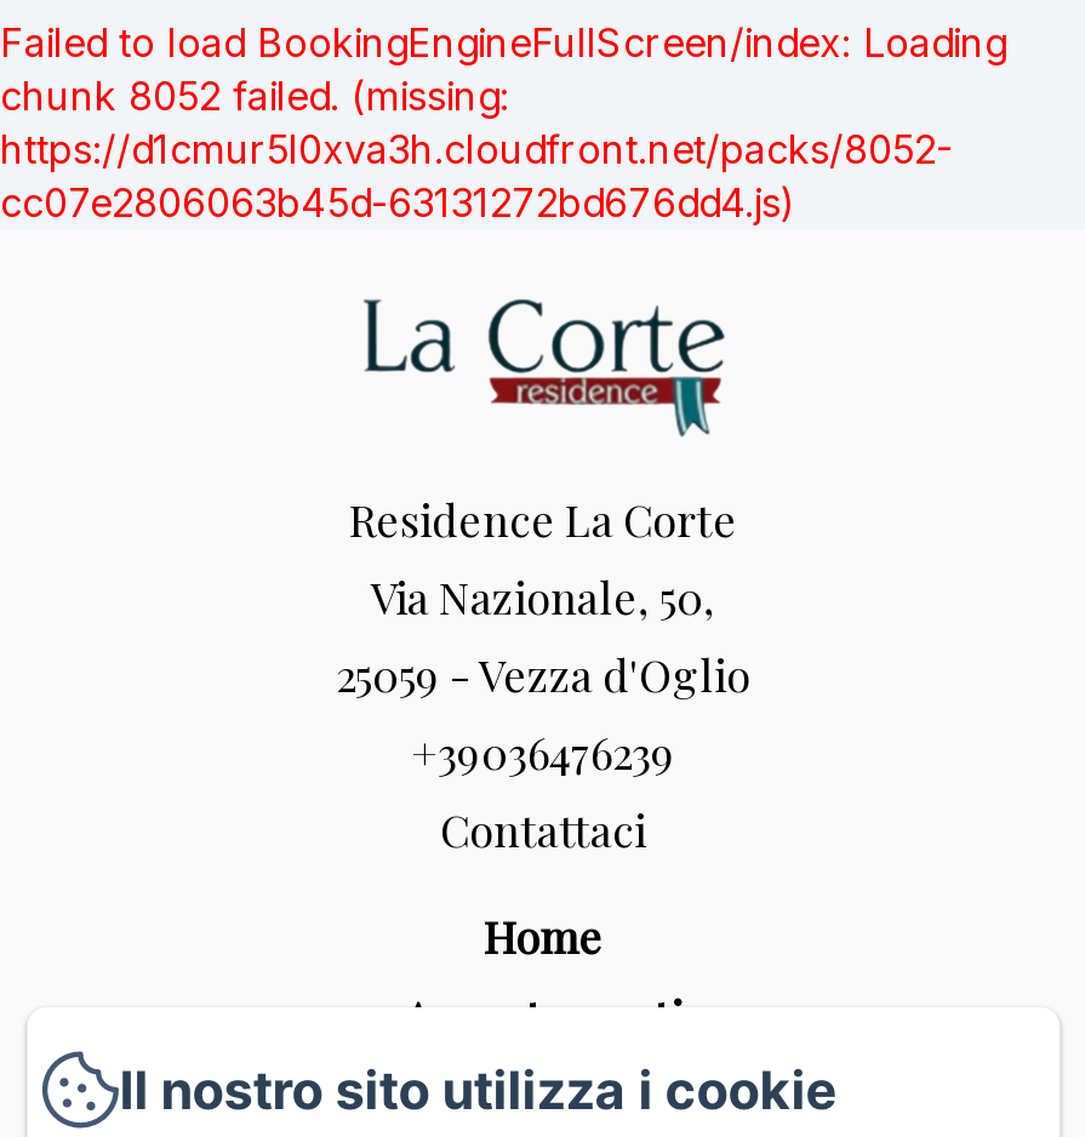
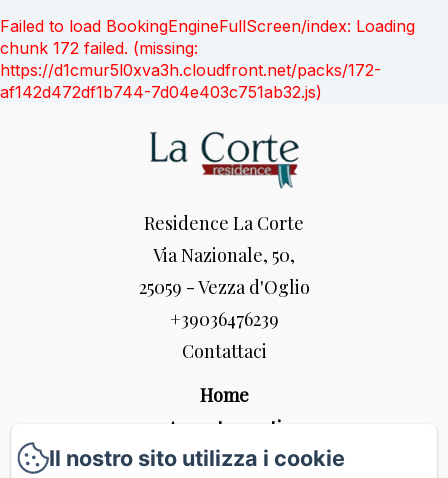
- chunk 8052 failed. (missing:
- https://d1cmur5l0xva3h.cloudfront.net/packs/8052-
- cc07e2806063b45d-63131272bd676dd4.js)
+ chunk 172 failed. (missing:
+ https://d1cmur5l0xva3h.cloudfront.net/packs/172-
+ af142d472df1b744-7d04e403c751ab32.js)
